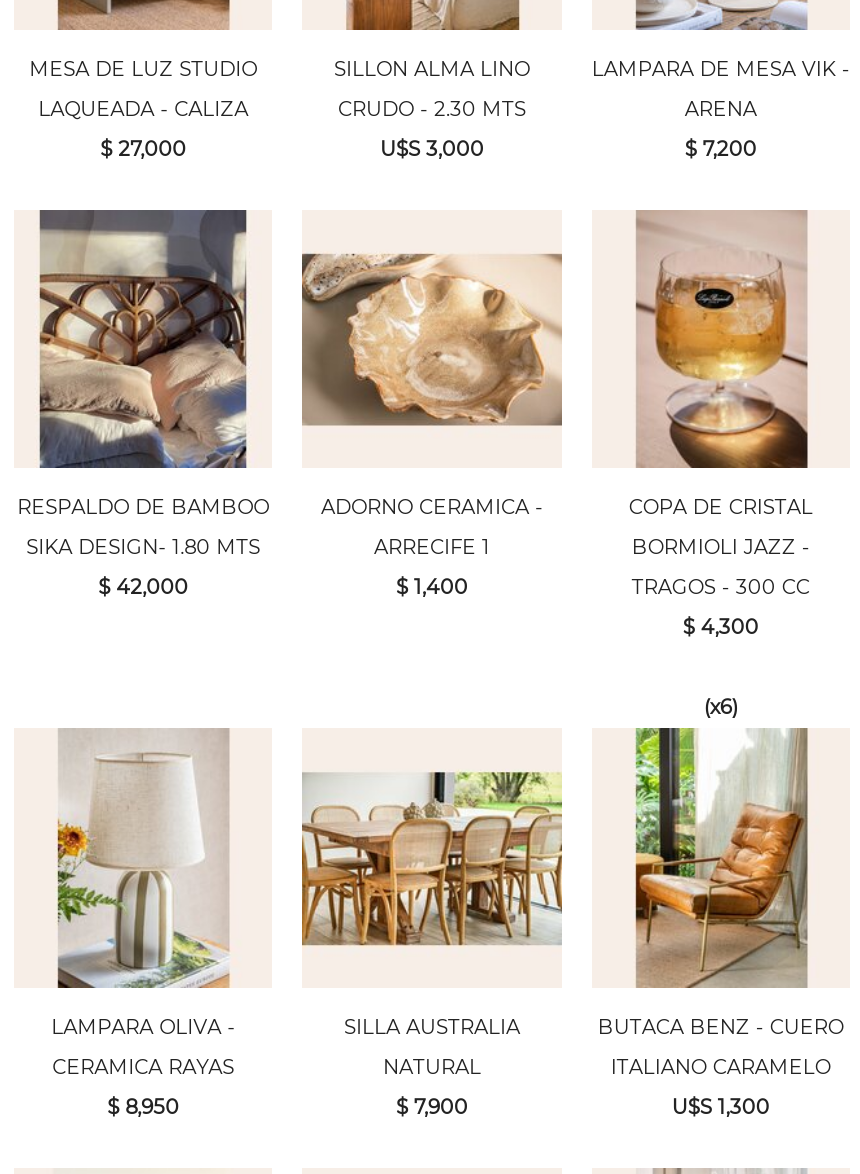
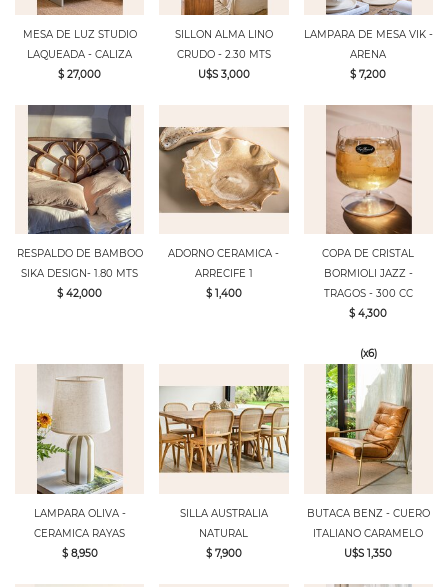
- U$S 1,300
+ U$S 1,350
